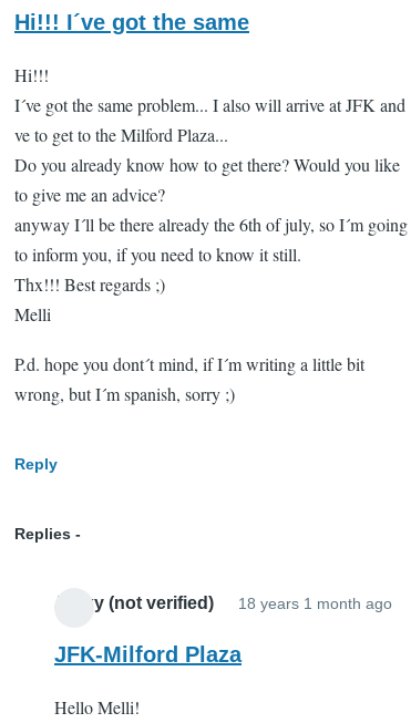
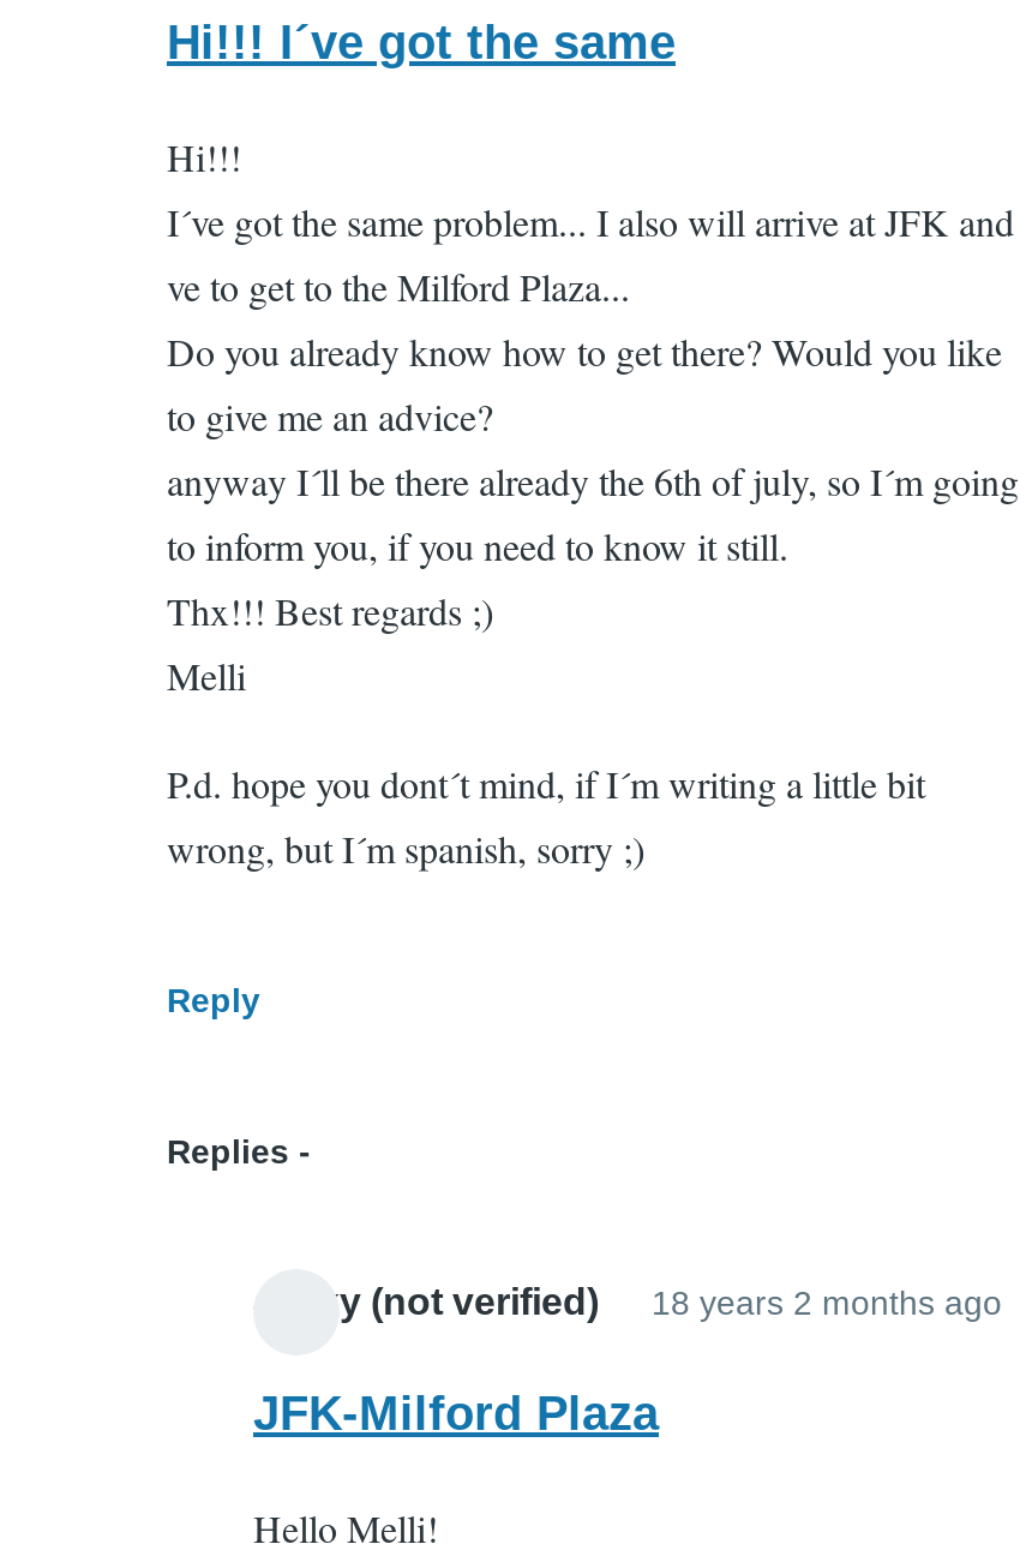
- 18 years 1 month ago
+ 18 years 2 months ago
